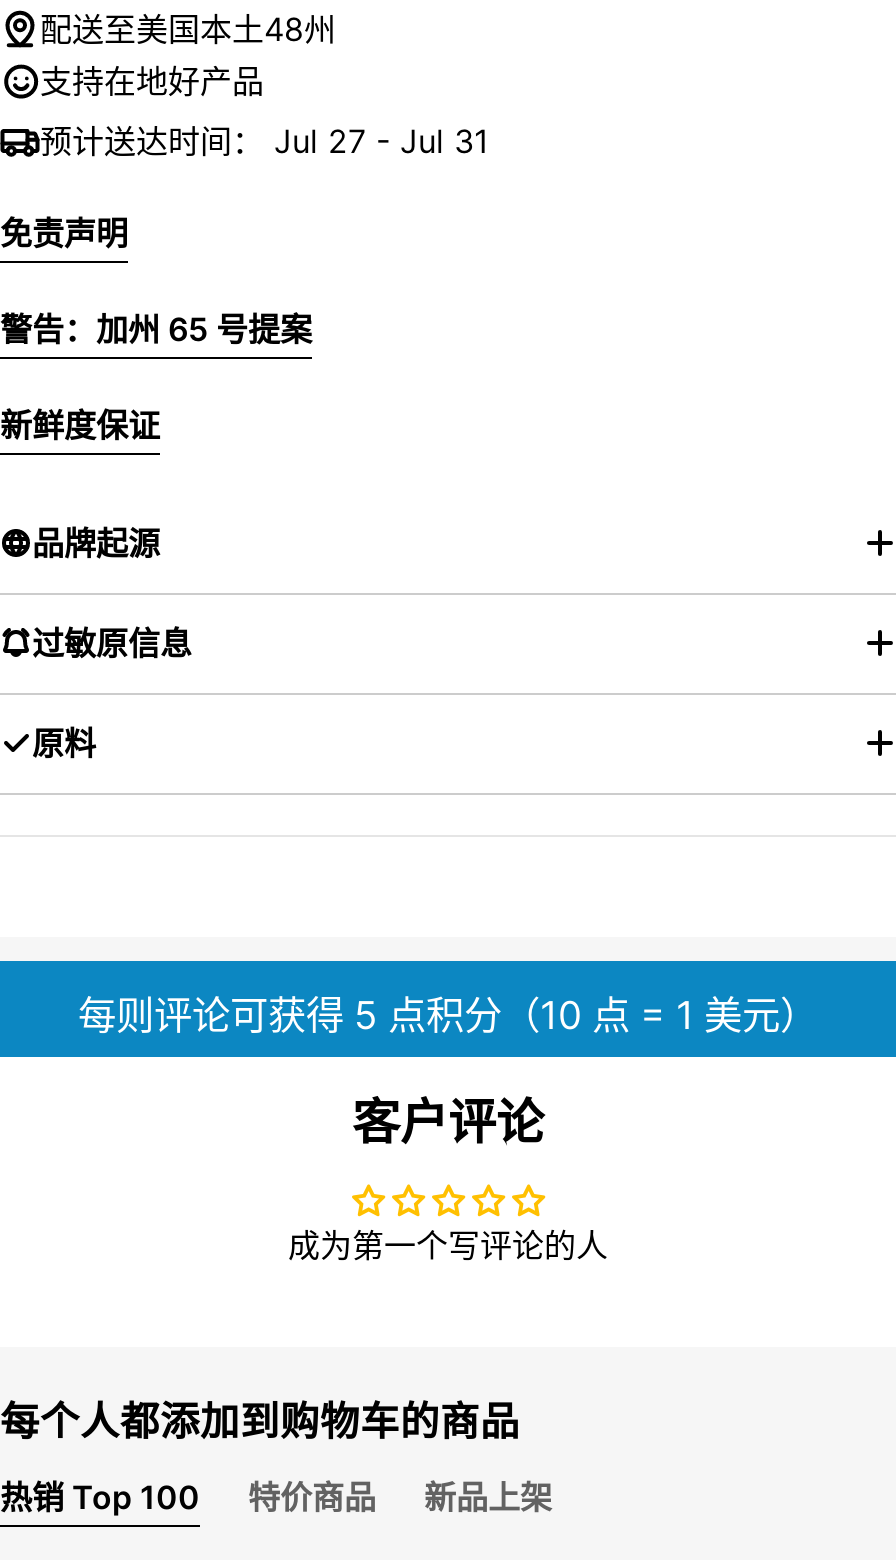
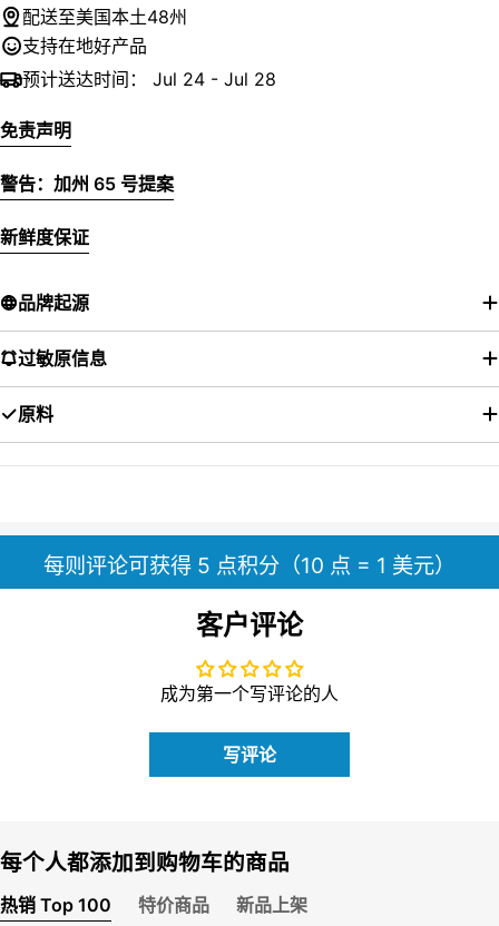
- 预计送达时间：Jul 27 - Jul 31
+ 预计送达时间：Jul 24 - Jul 28

+ 写评论
